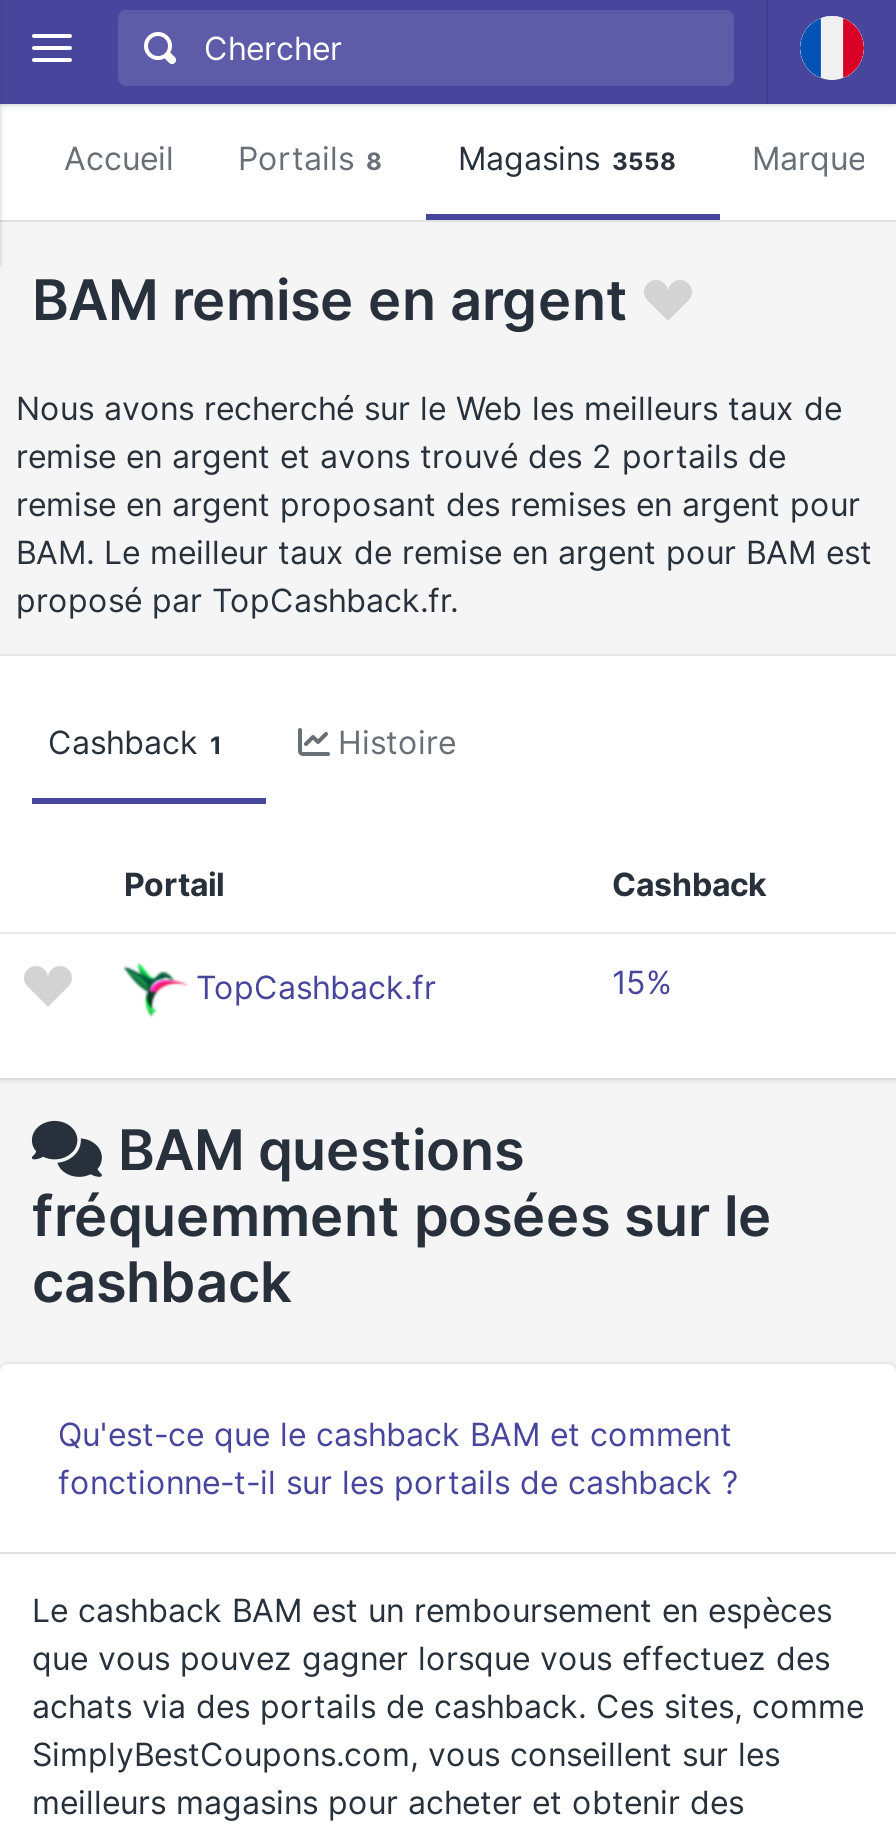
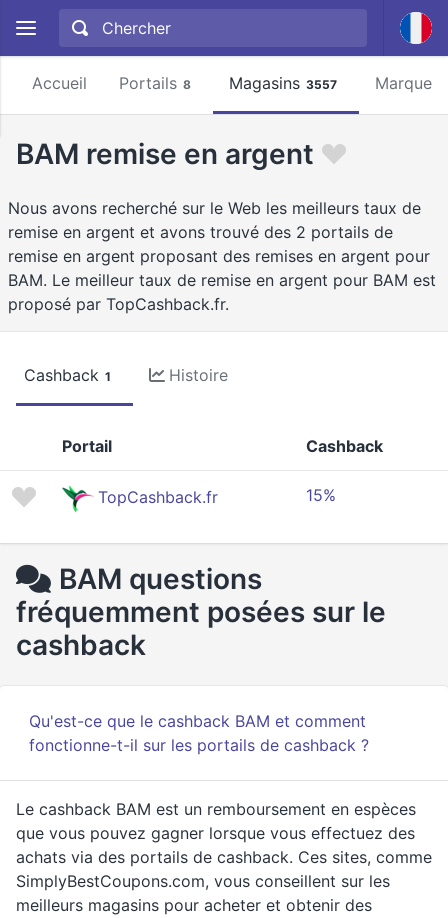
- Magasins 3558
+ Magasins 3557
